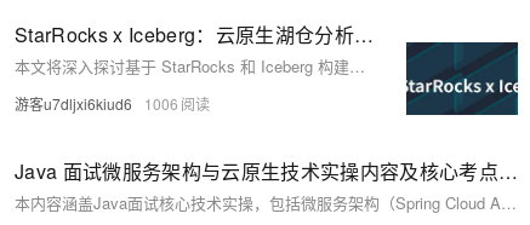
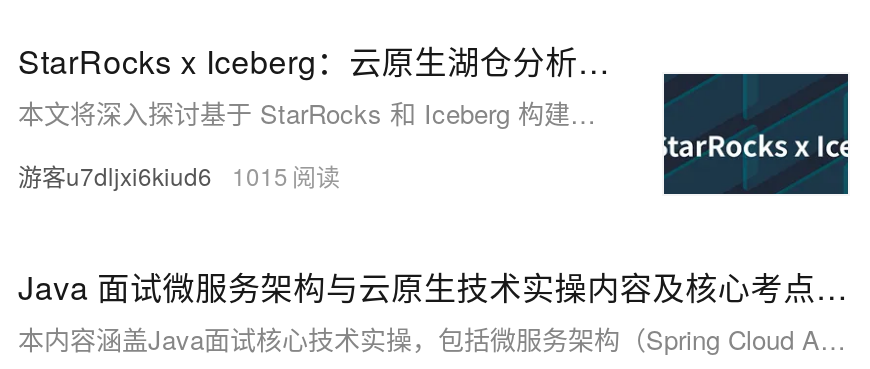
- 游客u7dljxi6kiud6 1006
+ 游客u7dljxi6kiud6 1015
